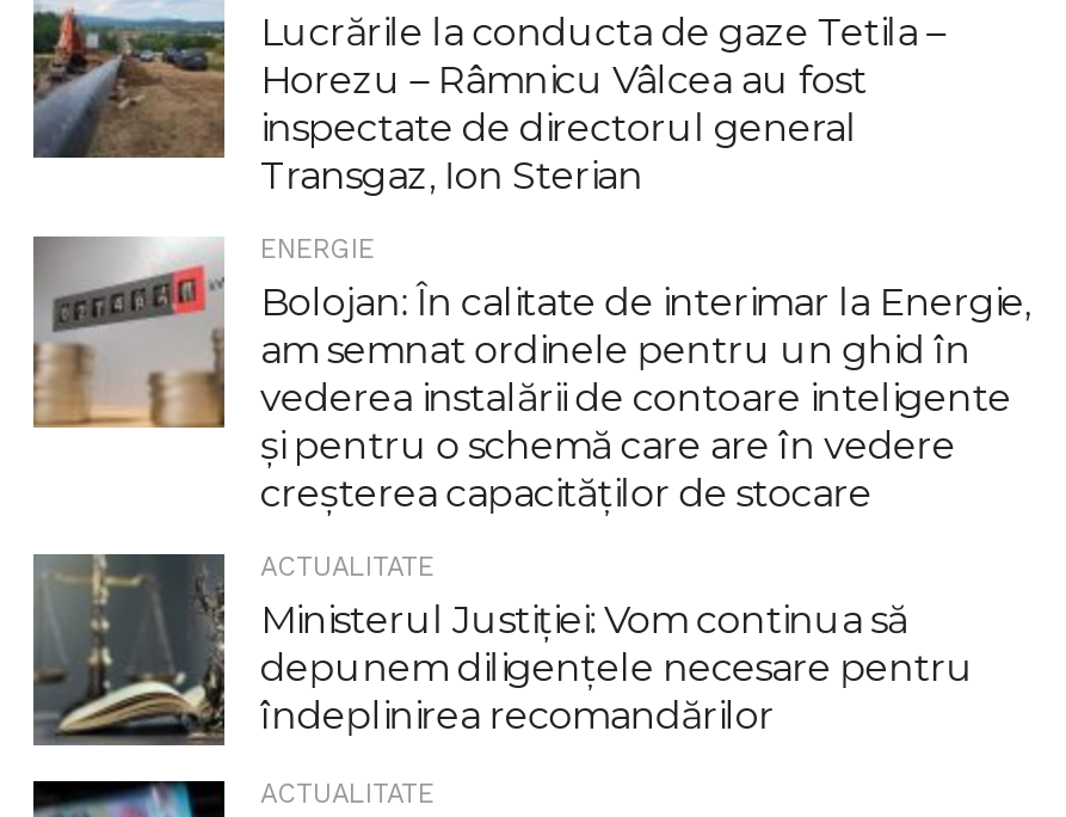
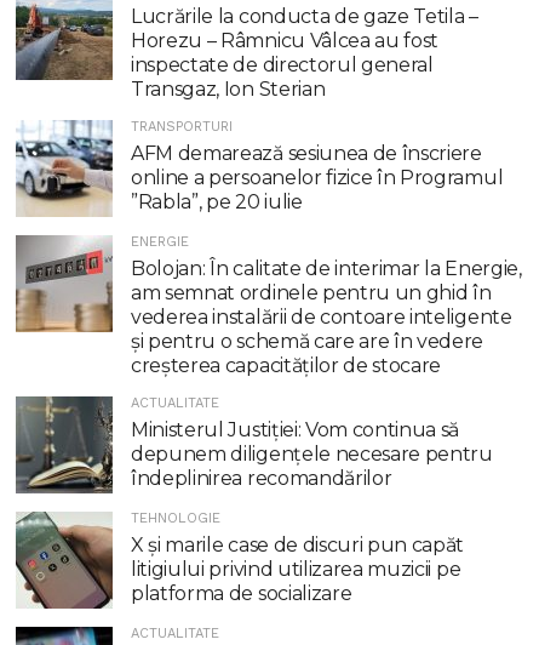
+ [image]
+ TRANSPORTURI
+ AFM demarează sesiunea de înscriere
+ online a persoanelor fizice în Programul
+ ”Rabla”, pe 20 iulie

+ [image]
+ TEHNOLOGIE
+ X şi marile case de discuri pun capăt
+ litigiului privind utilizarea muzicii pe
+ platforma de socializare
